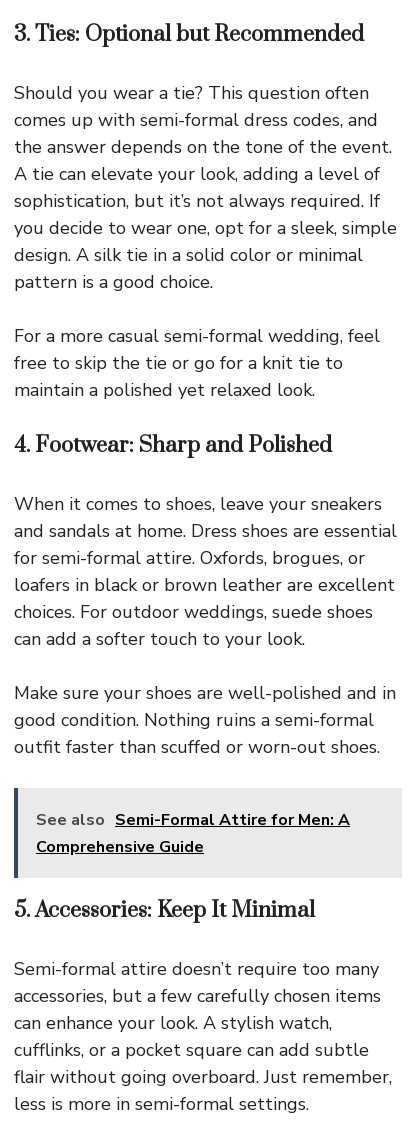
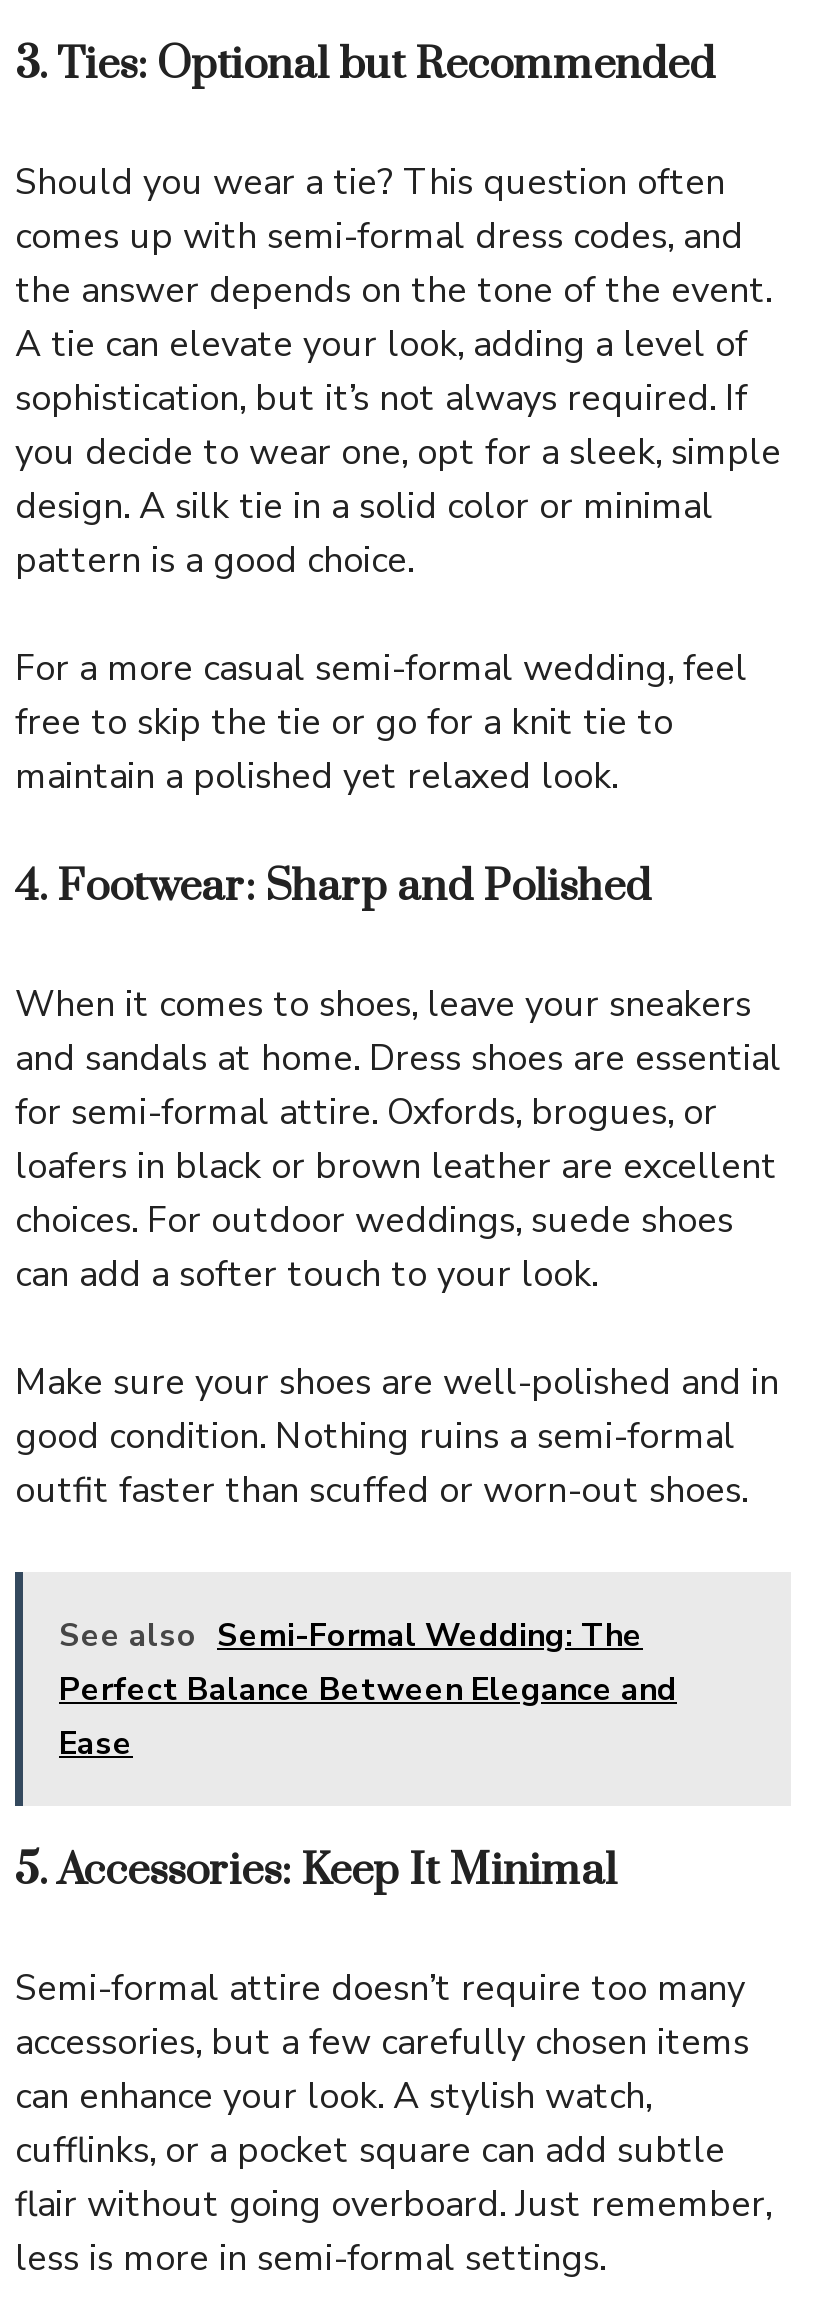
- See also Semi-Formal Attire for Men: A
- Comprehensive Guide
+ See also Semi-Formal Wedding: The
+ Perfect Balance Between Elegance and
+ Ease
